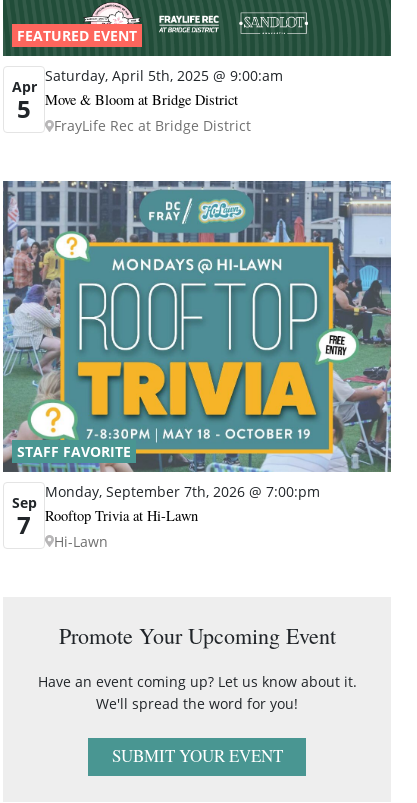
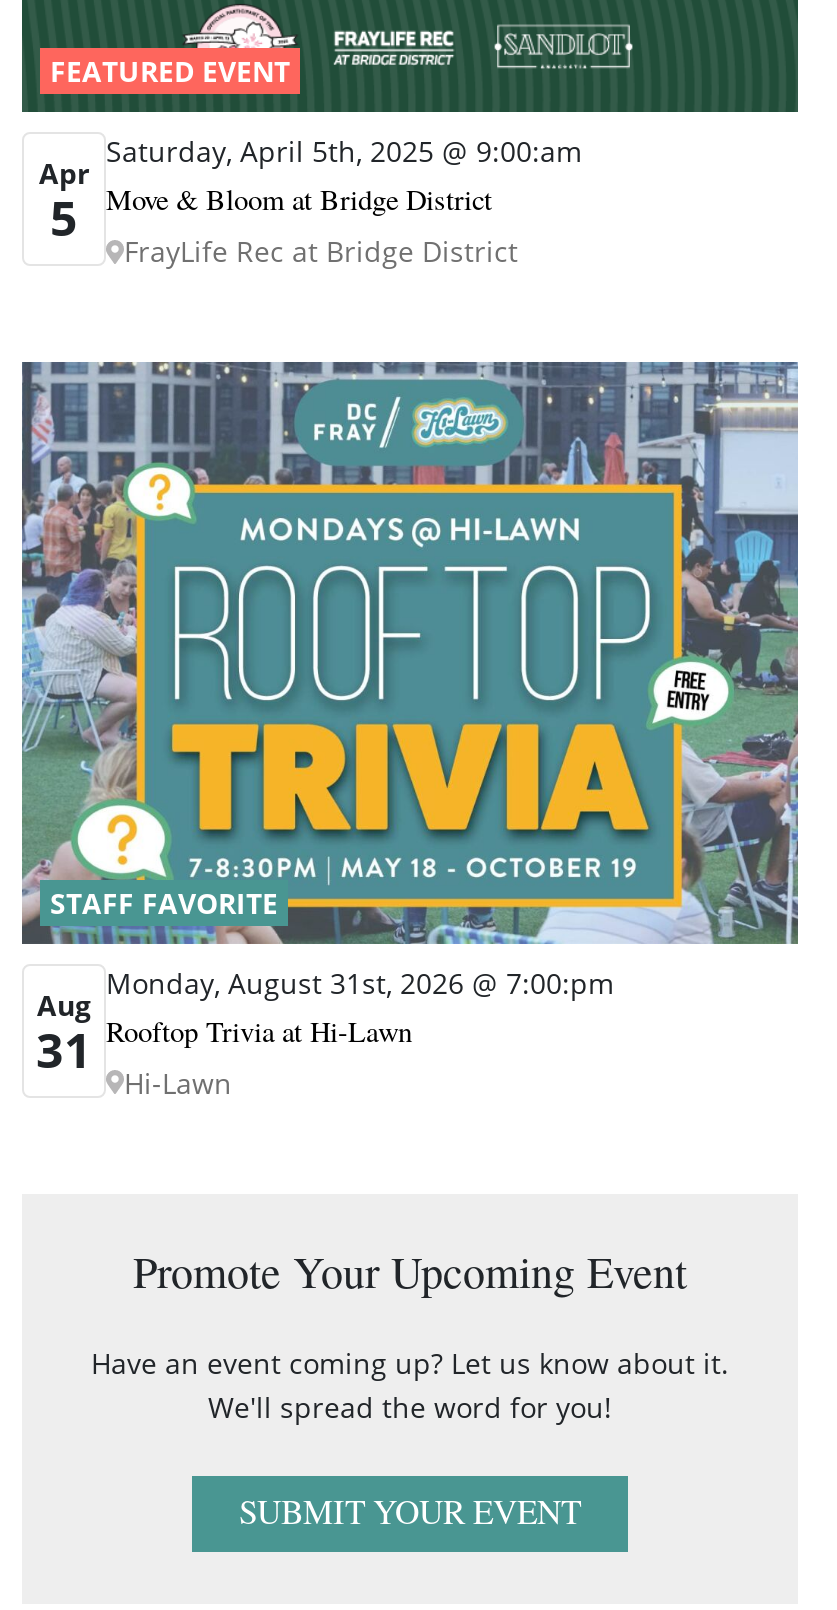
- Monday, September 7th, 2026 @ 7:00:pm
+ Monday, August 31st, 2026 @ 7:00:pm

- Sep
- 7
+ Aug
+ 31
